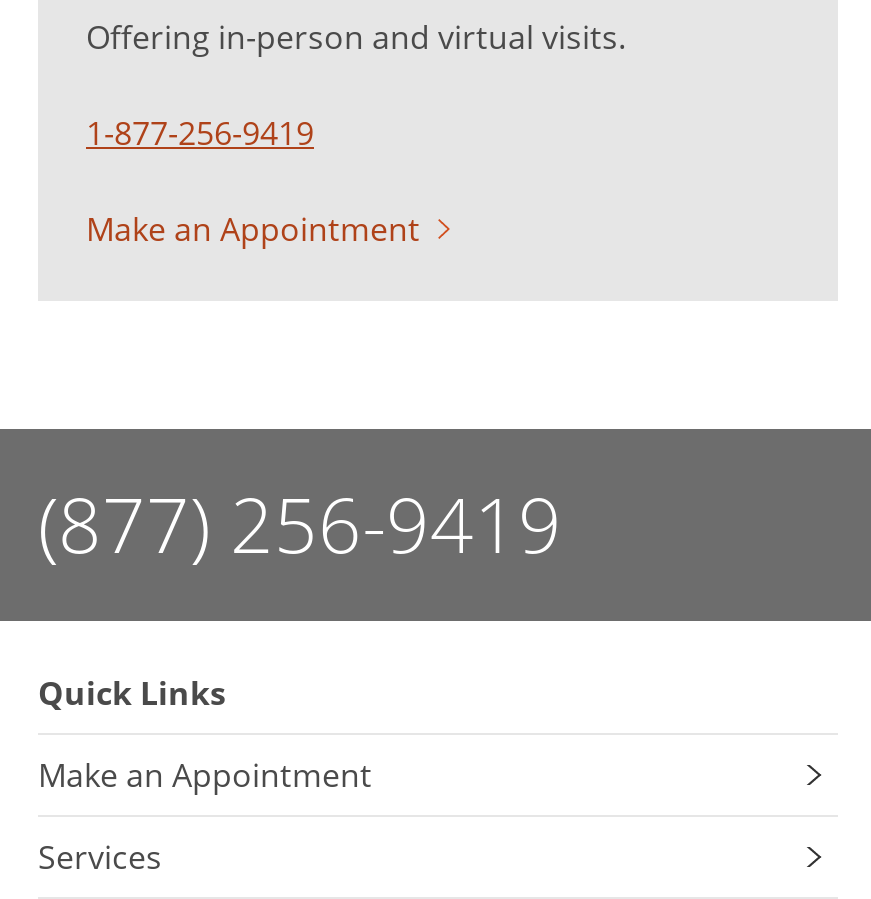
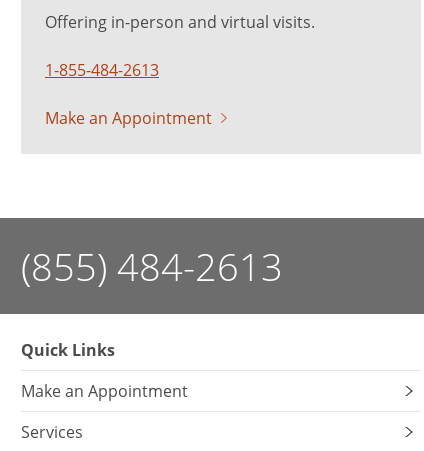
- 1-877-256-9419
+ 1-855-484-2613

- (877) 256-9419
+ (855) 484-2613
